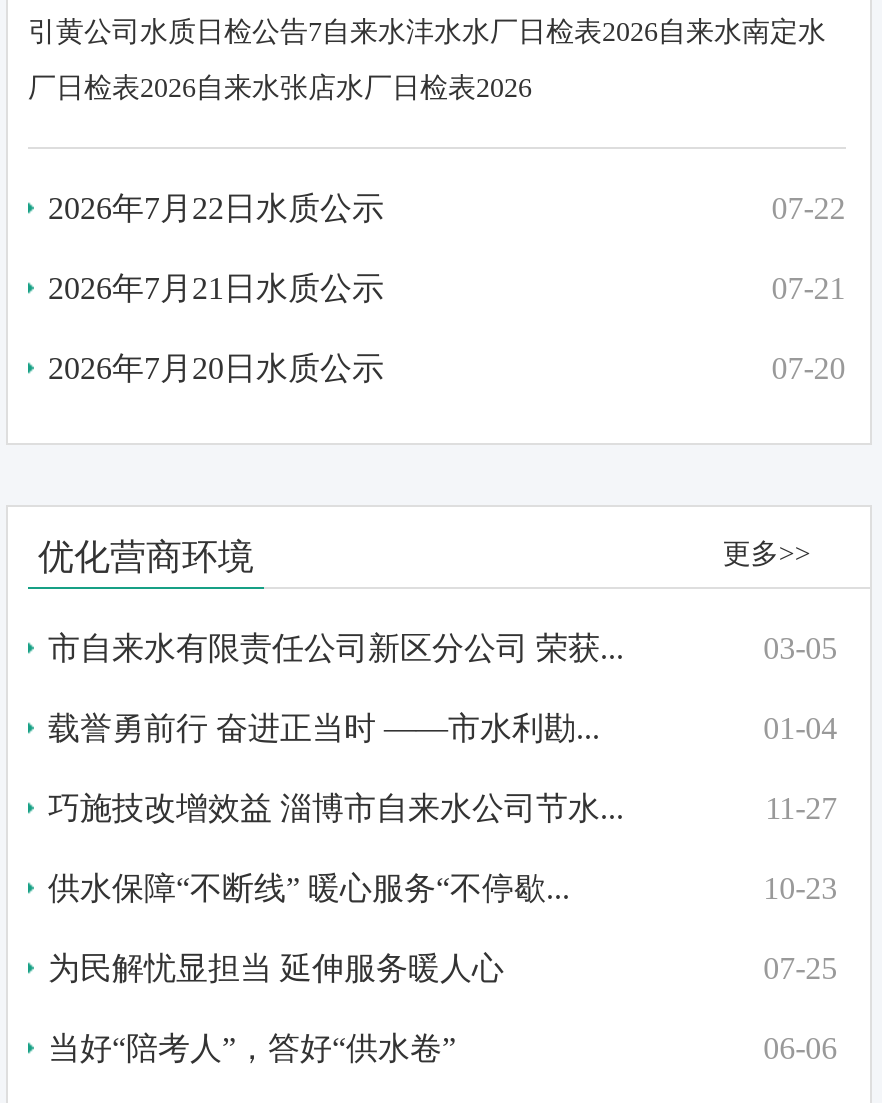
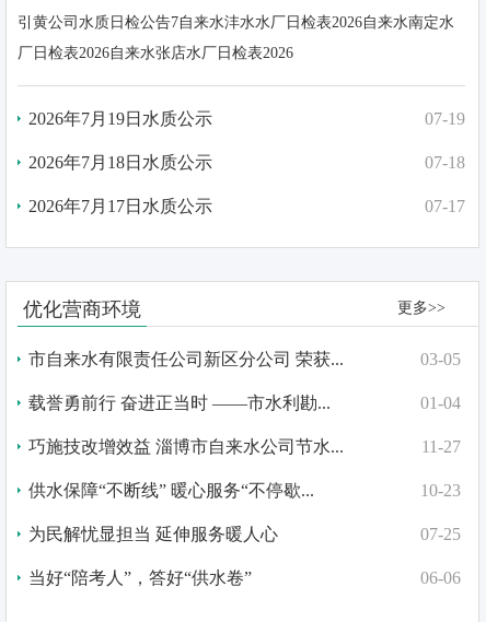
- 2026年7月22日水质公示
+ 2026年7月19日水质公示

- 07-22
+ 07-19

- 2026年7月21日水质公示
+ 2026年7月18日水质公示

- 07-21
+ 07-18

- 2026年7月20日水质公示
+ 2026年7月17日水质公示

- 07-20
+ 07-17
